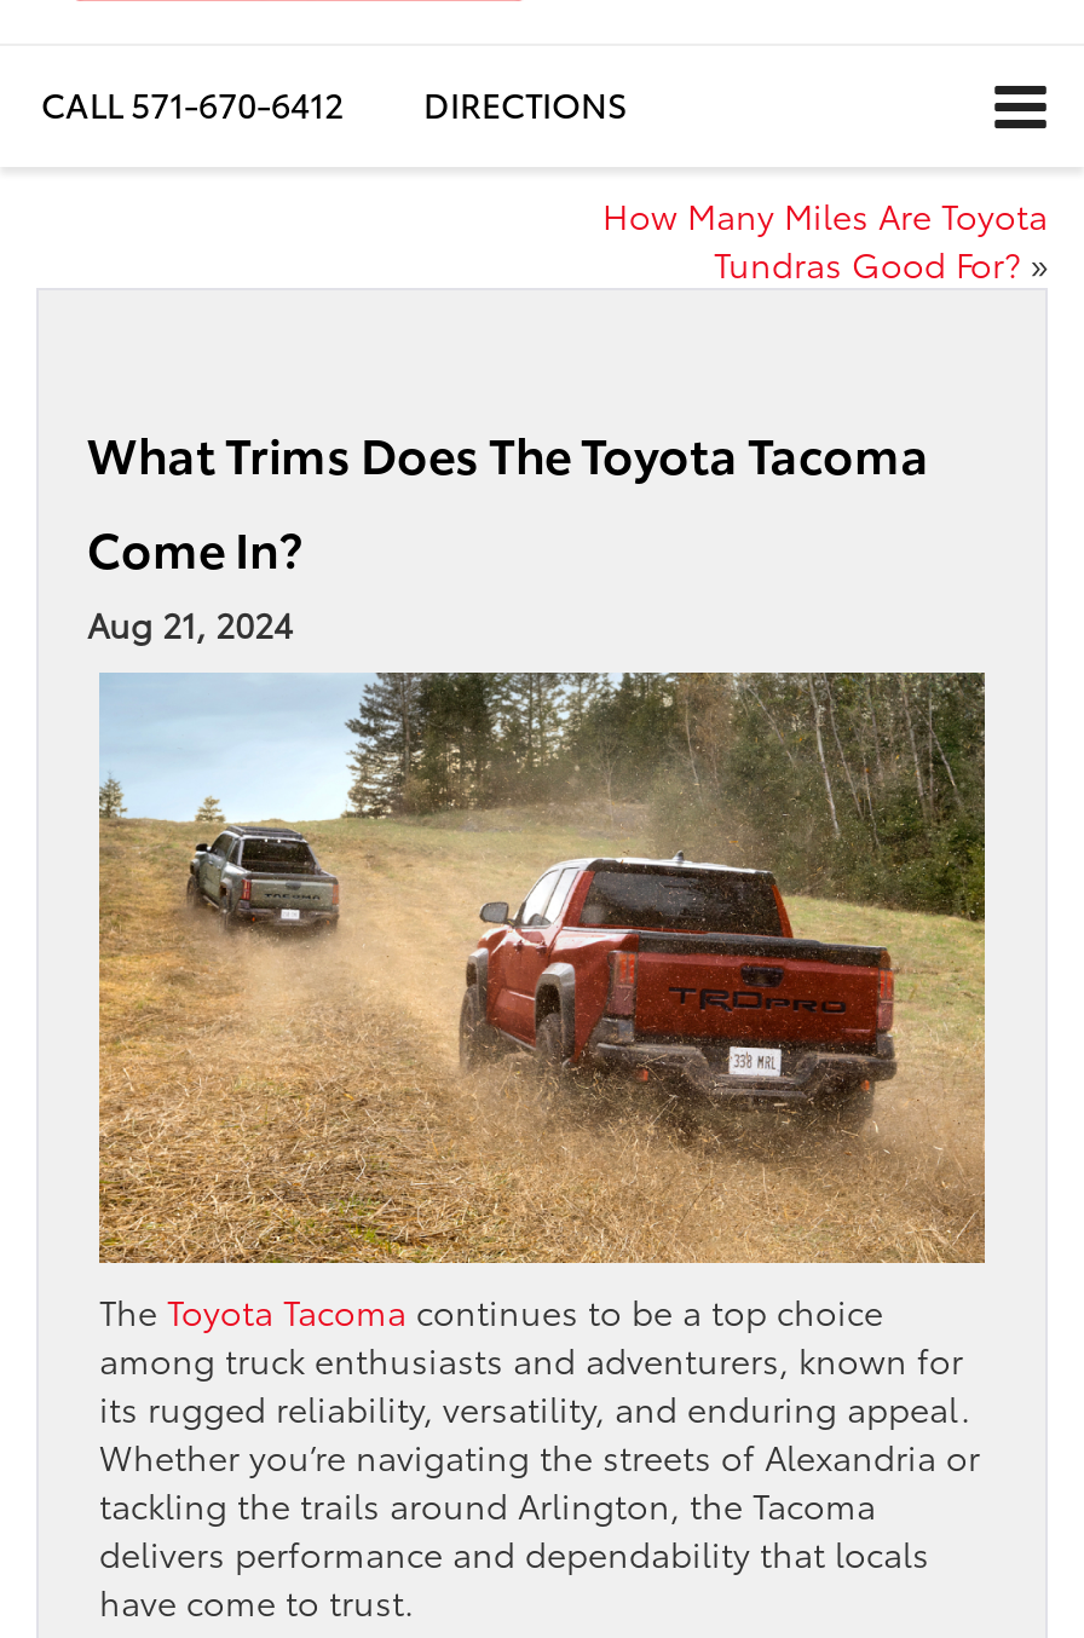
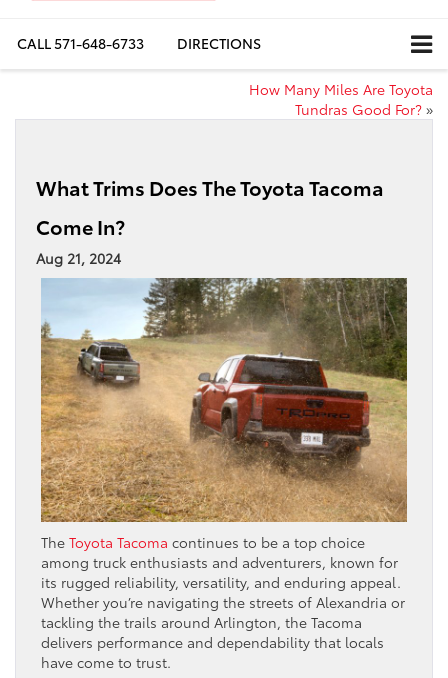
- CALL 571-670-6412 DIRECTIONS
+ CALL 571-648-6733 DIRECTIONS
